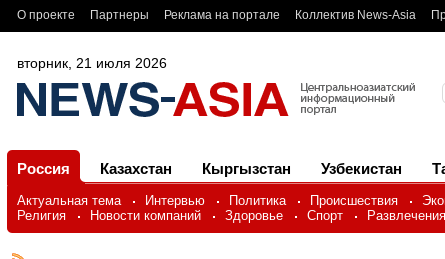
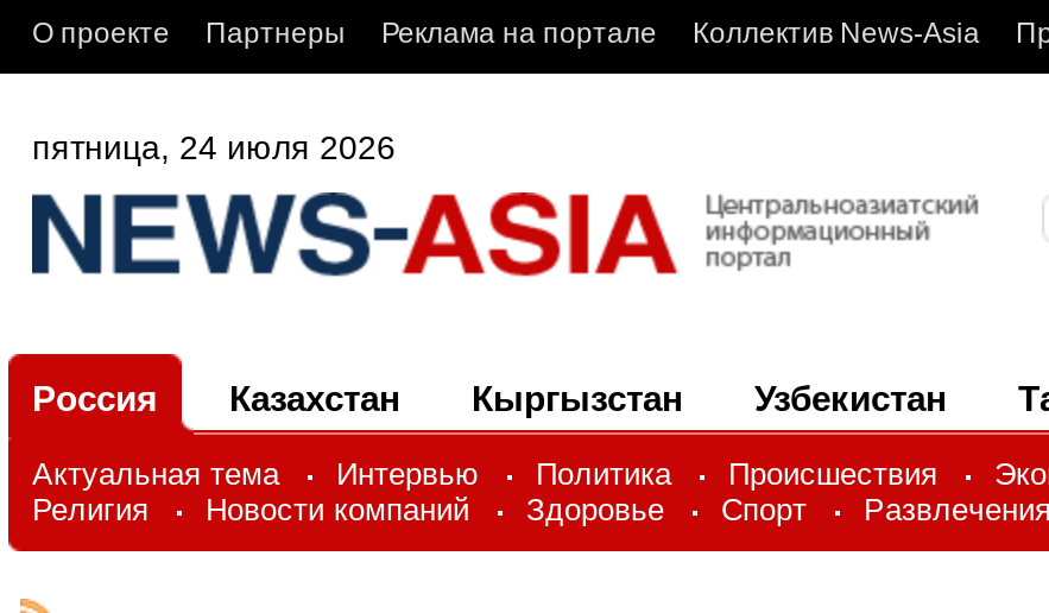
- вторник, 21 июля 2026
+ пятница, 24 июля 2026
